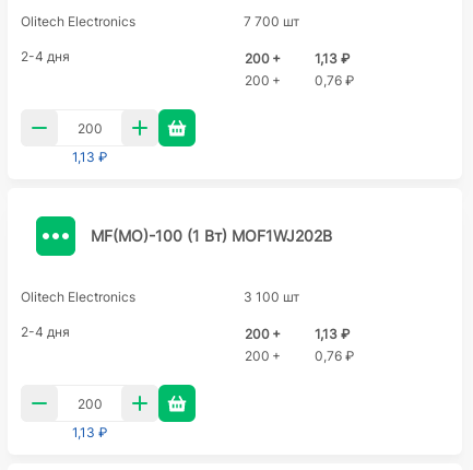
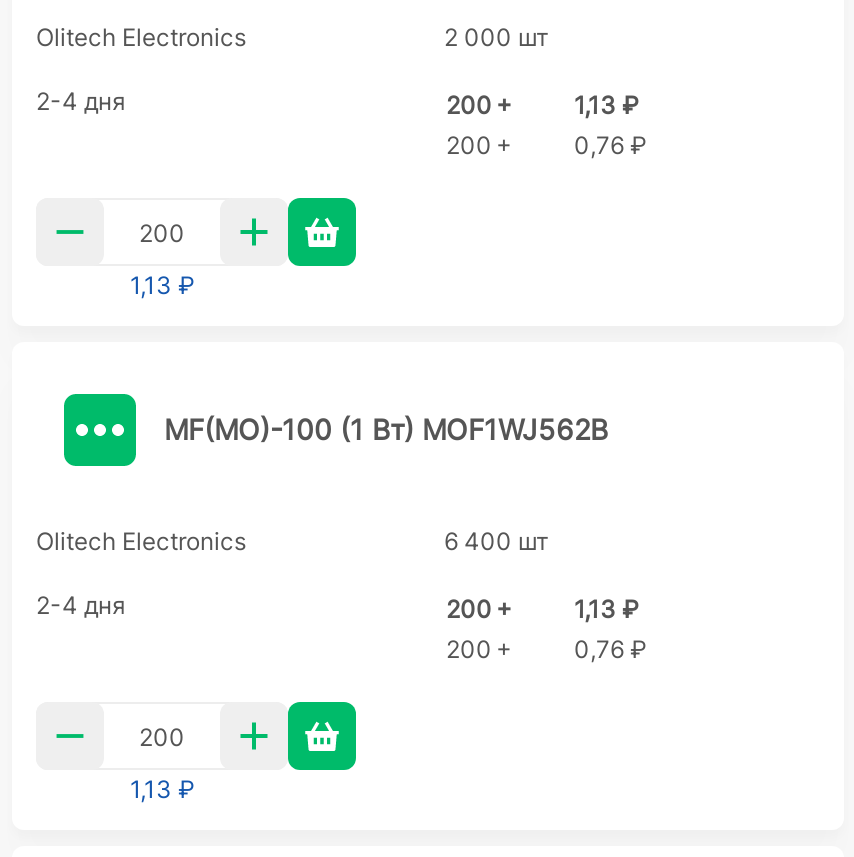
- 7 700 шт
+ 2 000 шт

- MF(MO)-100 (1 Вт) MOF1WJ202B
+ MF(MO)-100 (1 Вт) MOF1WJ562B

- 3 100 шт
+ 6 400 шт
